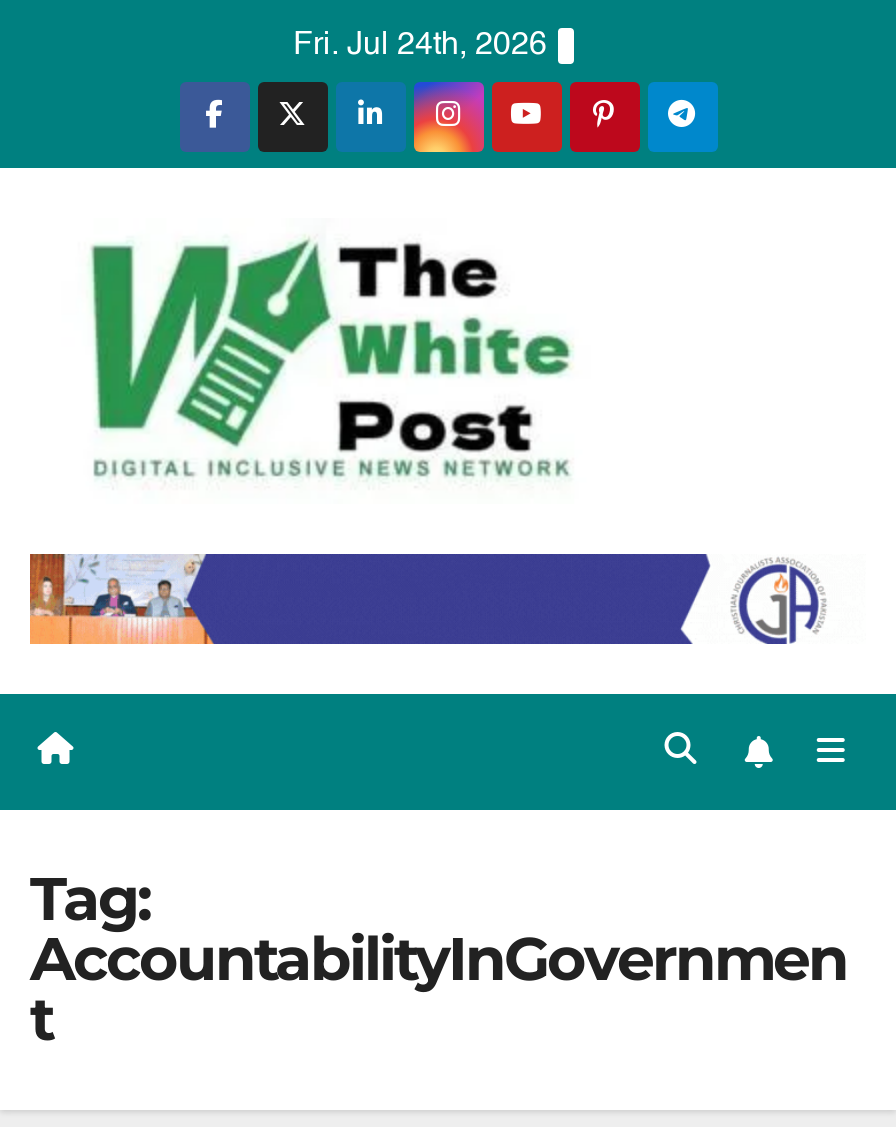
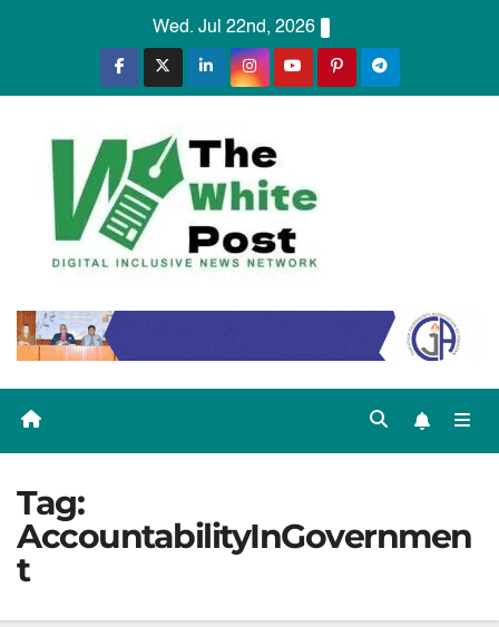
- Fri. Jul 24th, 2026
+ Wed. Jul 22nd, 2026
